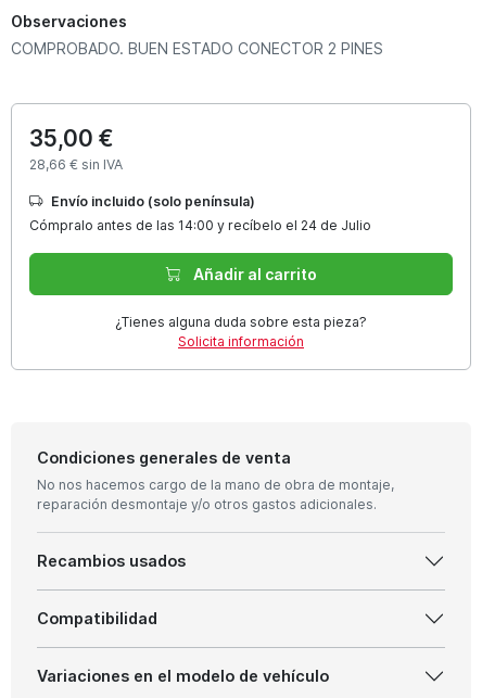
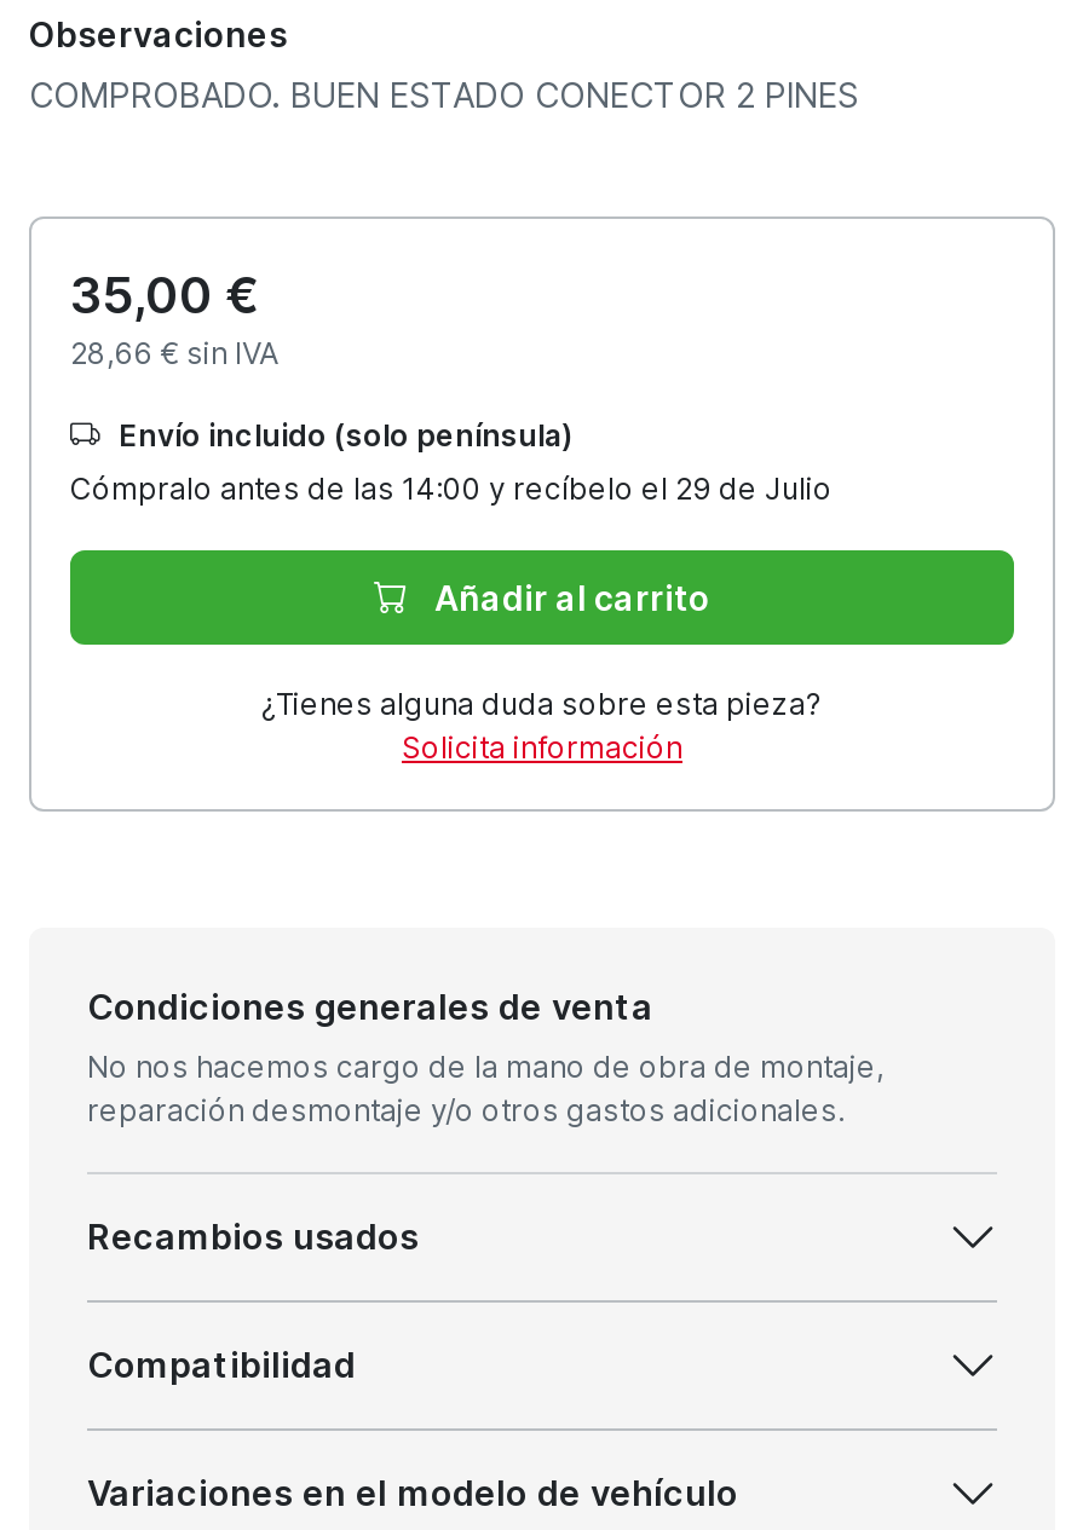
- Cómpralo antes de las 14:00 y recíbelo el 24 de Julio
+ Cómpralo antes de las 14:00 y recíbelo el 29 de Julio
